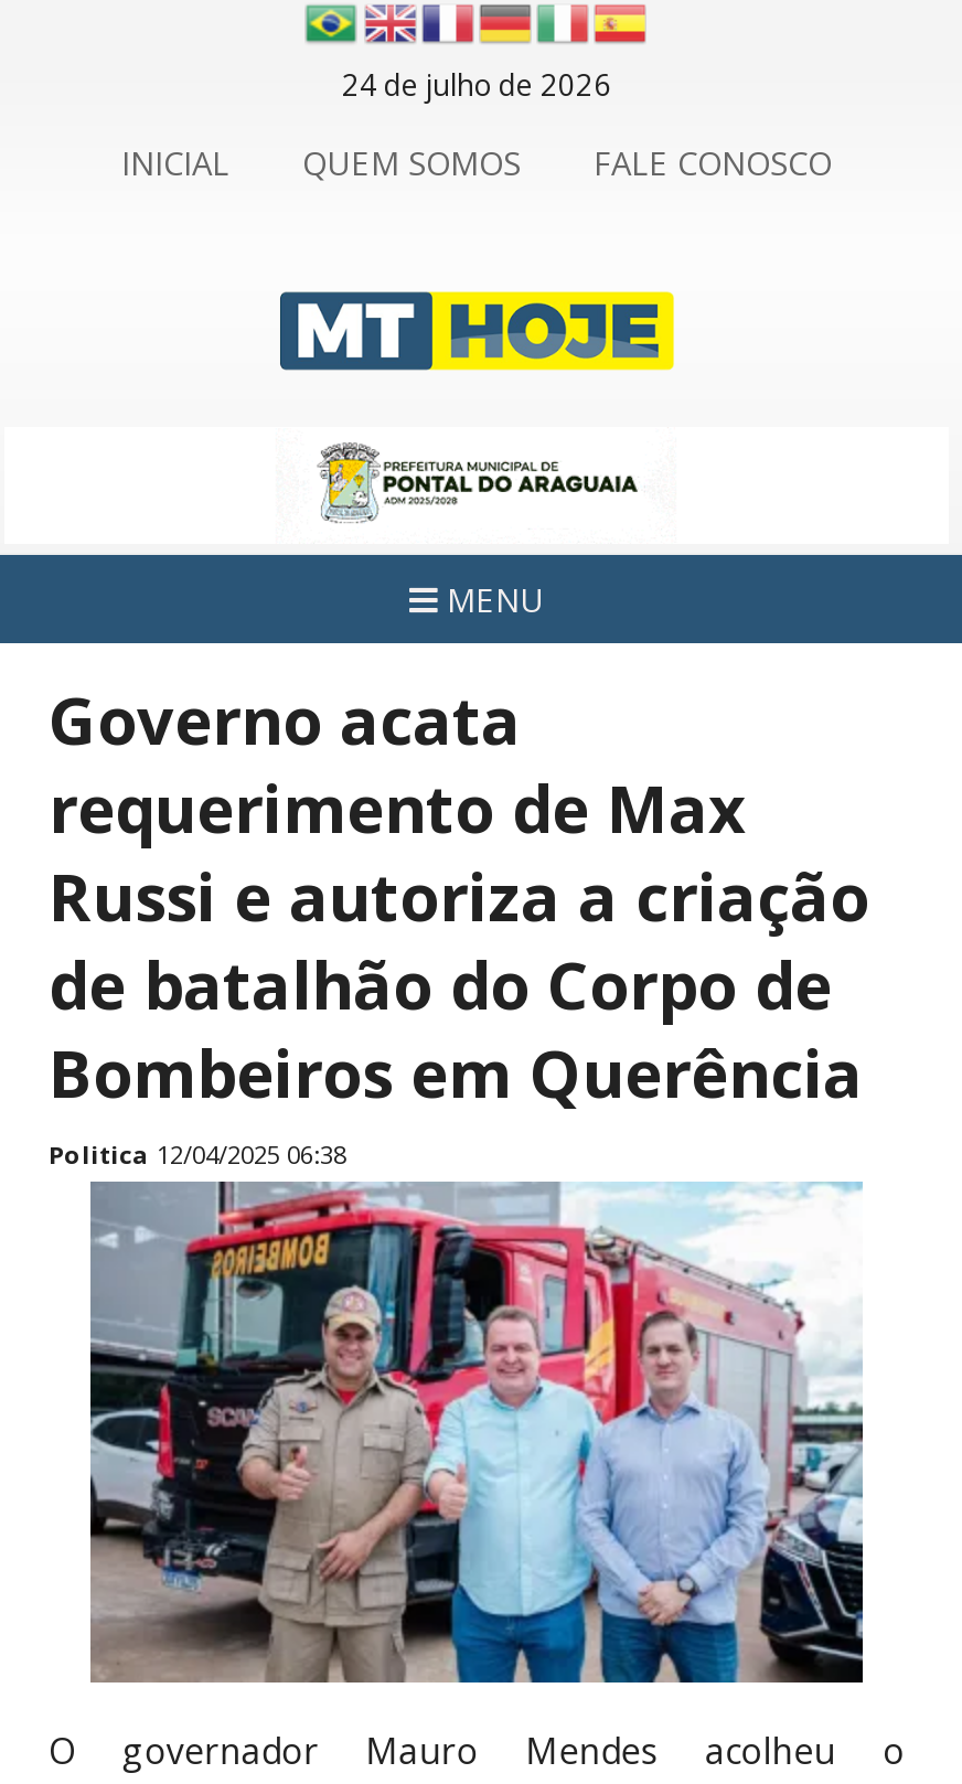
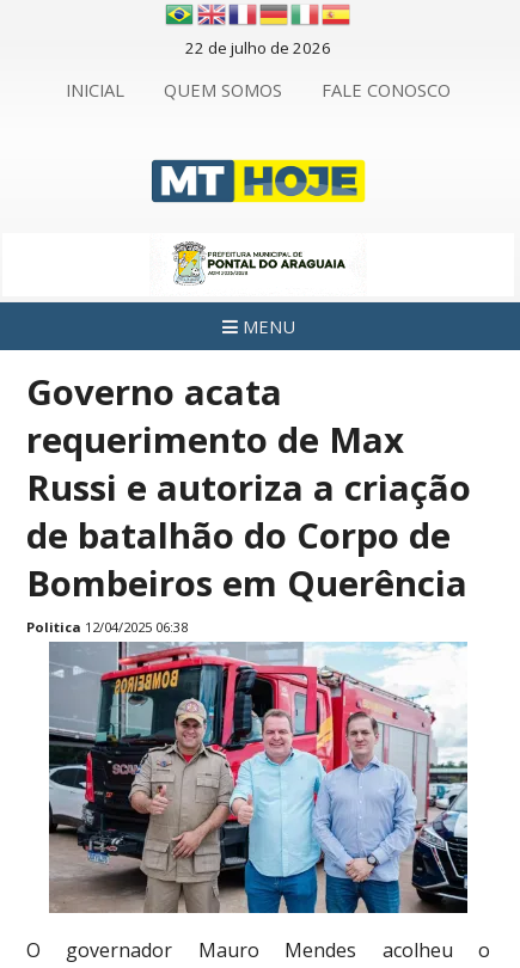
- 24 de julho de 2026
+ 22 de julho de 2026
